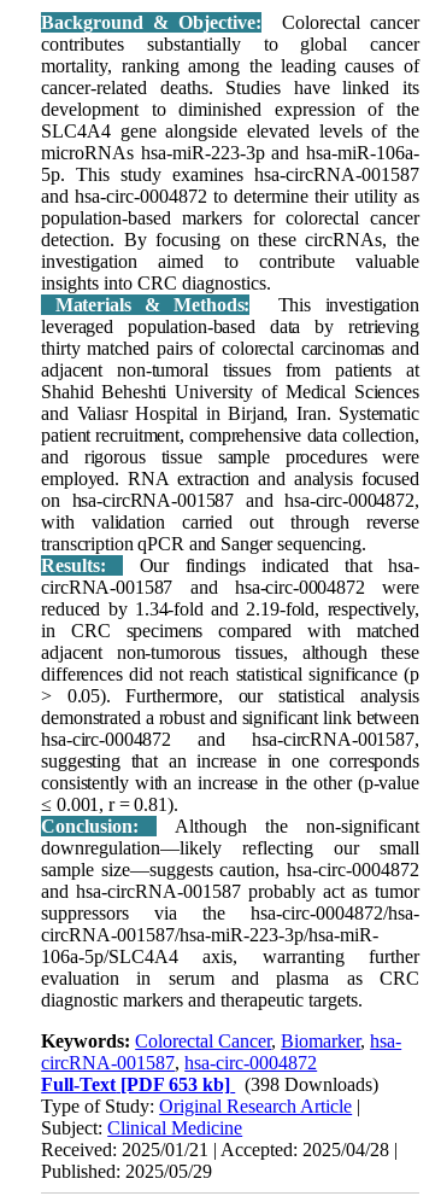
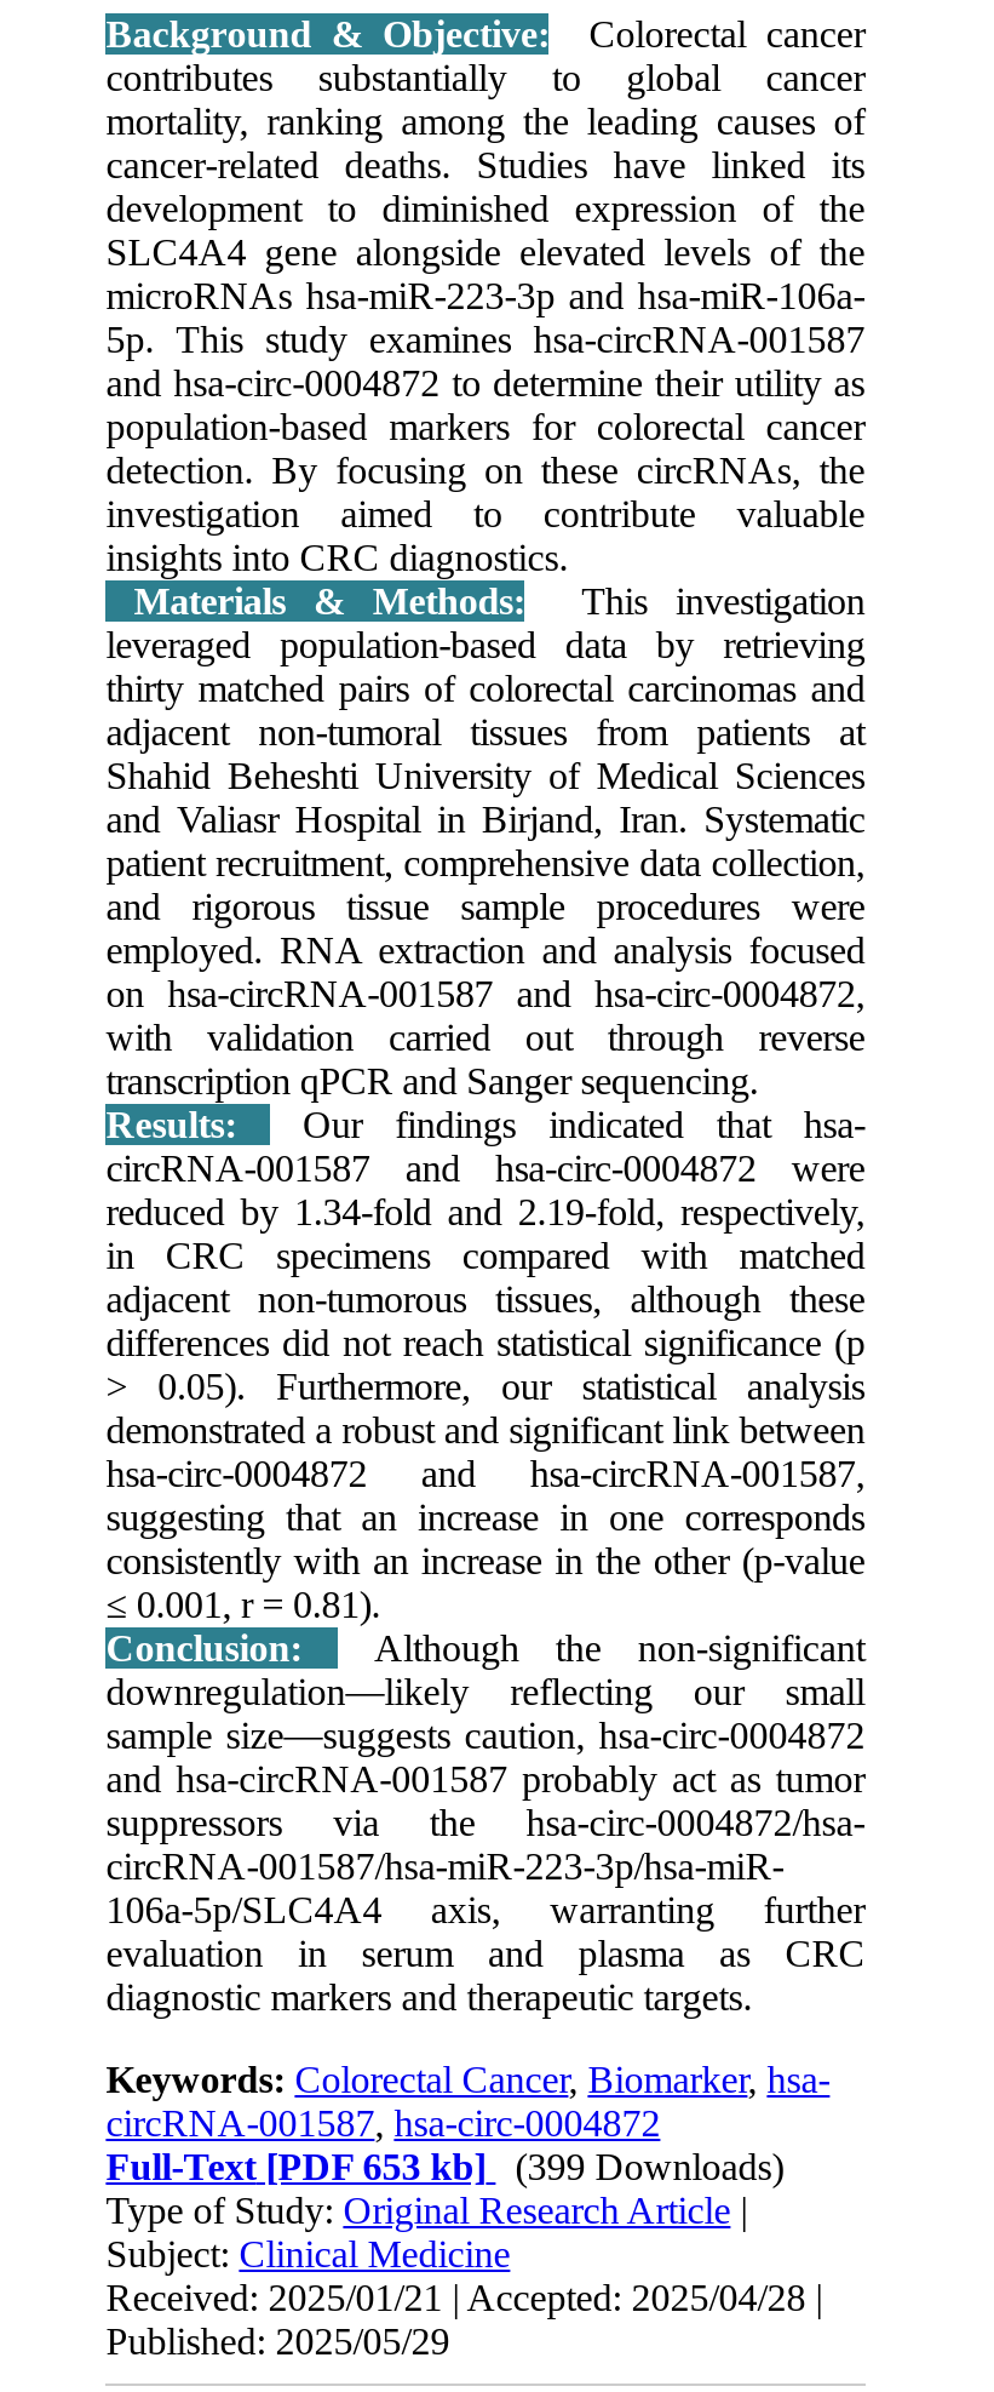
- Full-Text [PDF 653 kb] (398 Downloads)
+ Full-Text [PDF 653 kb] (399 Downloads)
